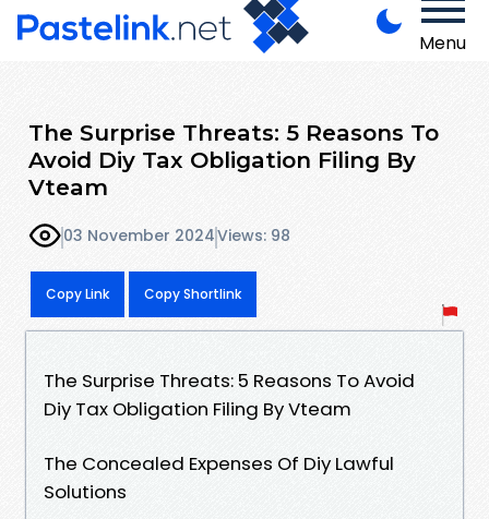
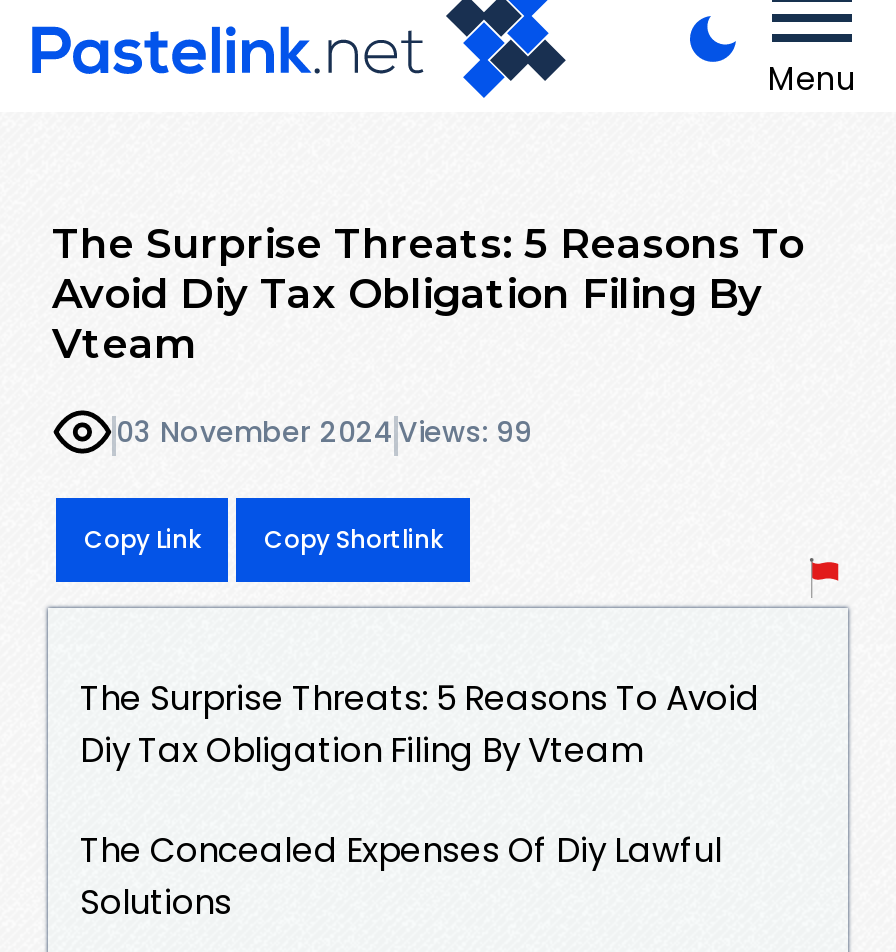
- 03 November 2024 Views: 98
+ 03 November 2024 Views: 99
